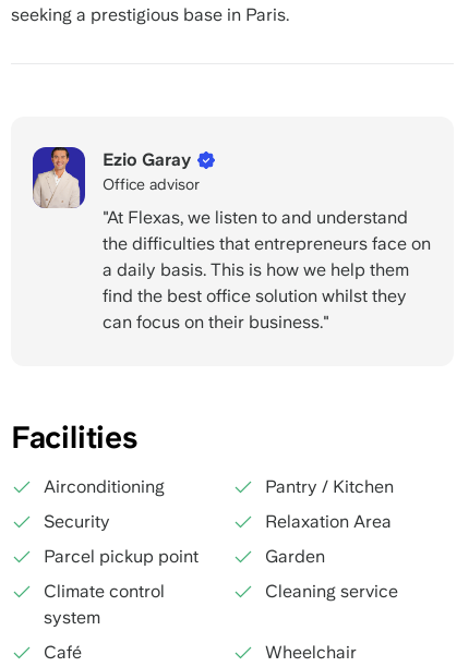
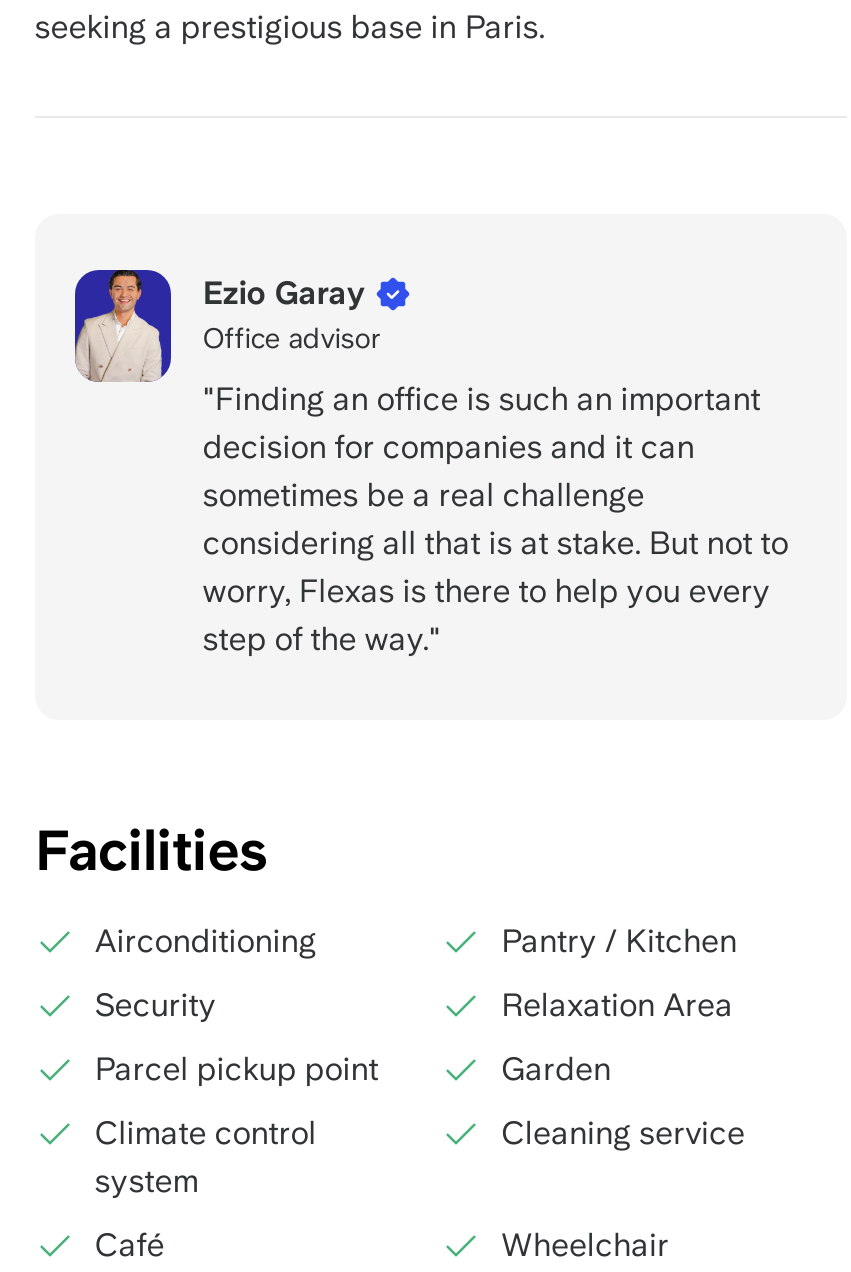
- "At Flexas, we listen to and understand
- the difficulties that entrepreneurs face on
- a daily basis. This is how we help them
- find the best office solution whilst they
- can focus on their business."
+ "Finding an office is such an important
+ decision for companies and it can
+ sometimes be a real challenge
+ considering all that is at stake. But not to
+ worry, Flexas is there to help you every
+ step of the way."
